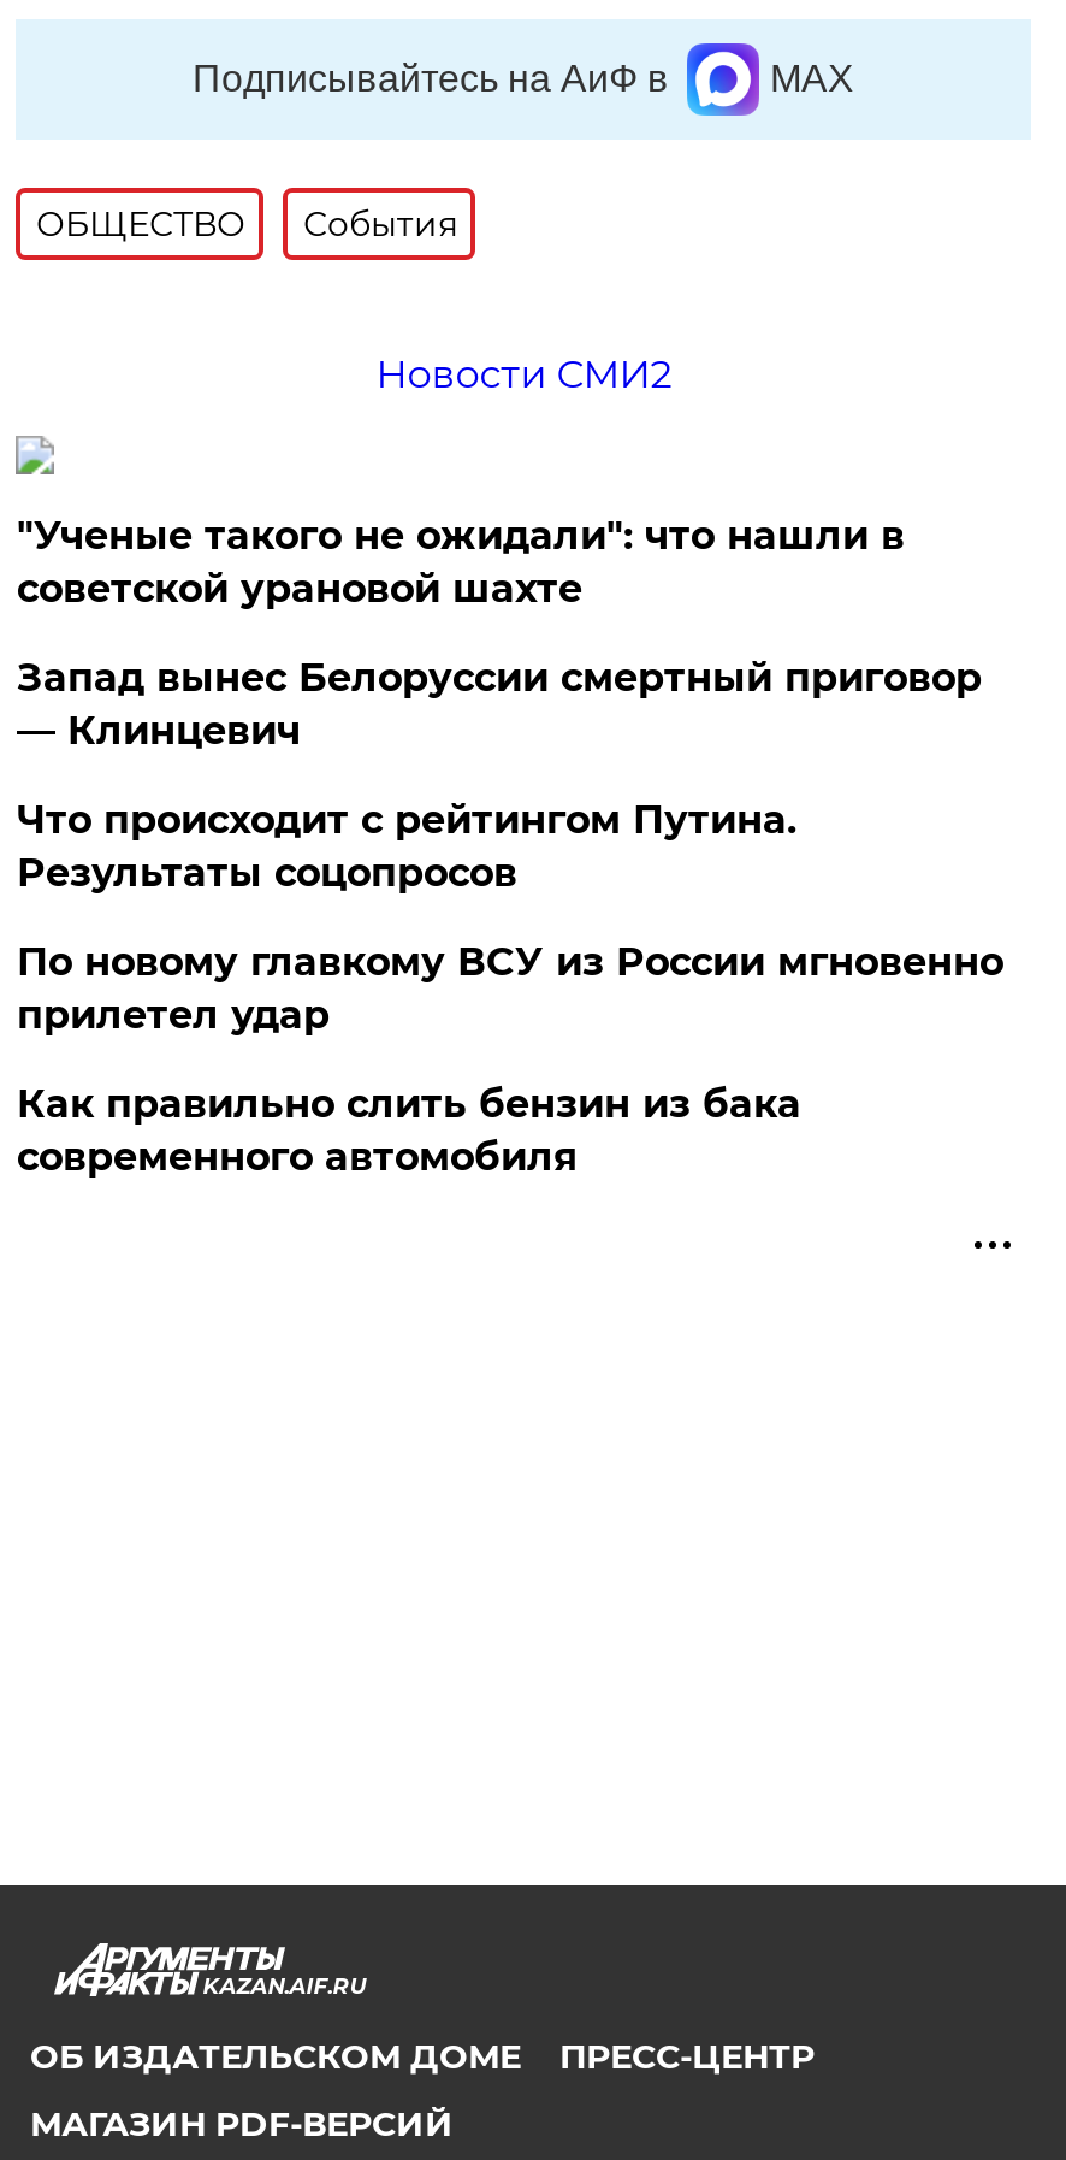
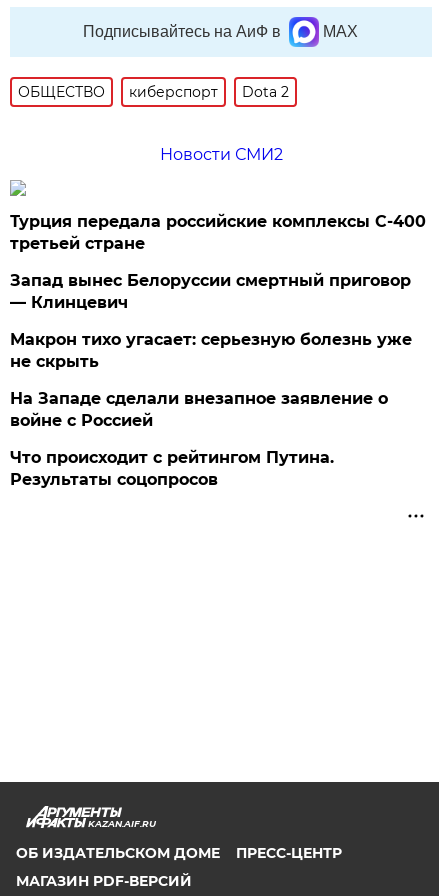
- События
+ киберспорт
+ Dota 2

- "Ученые такого не ожидали": что нашли в
- советской урановой шахте
+ Турция передала российские комплексы С-400
+ третьей стране

+ Макрон тихо угасает: серьезную болезнь уже
+ не скрыть
+ На Западе сделали внезапное заявление о
+ войне с Россией

moved down: Что происходит с рейтингом Путина. | Результаты соцопросов

- По новому главкому ВСУ из России мгновенно
- прилетел удар
- Как правильно слить бензин из бака
- современного автомобиля
